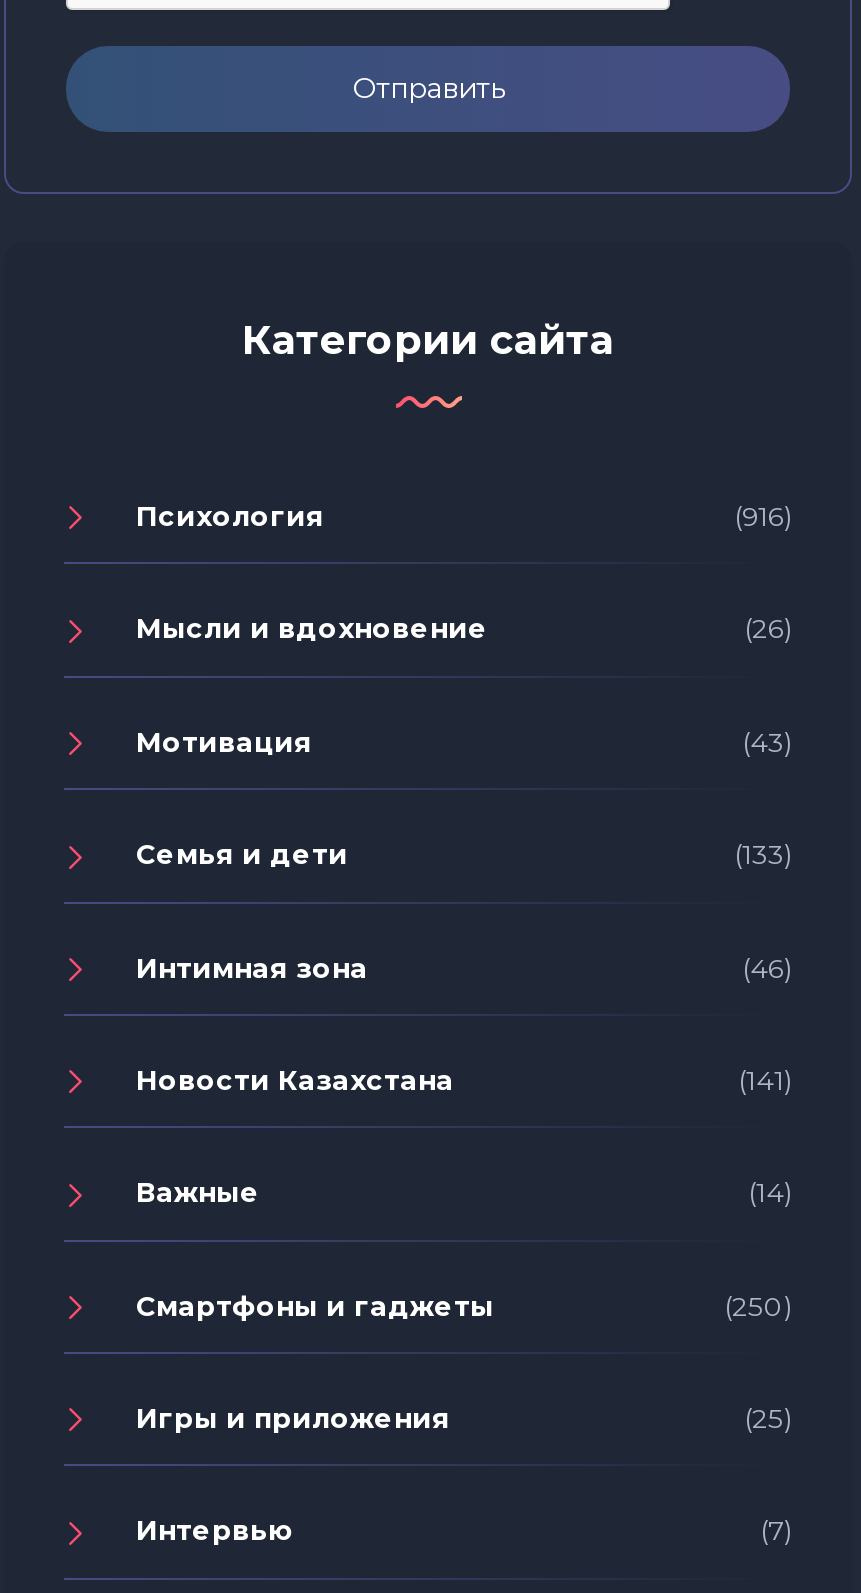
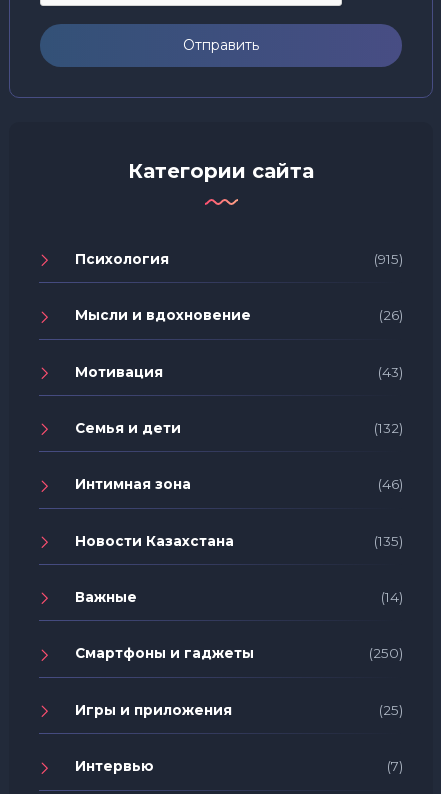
- (916)
+ (915)

- (133)
+ (132)

- (141)
+ (135)
